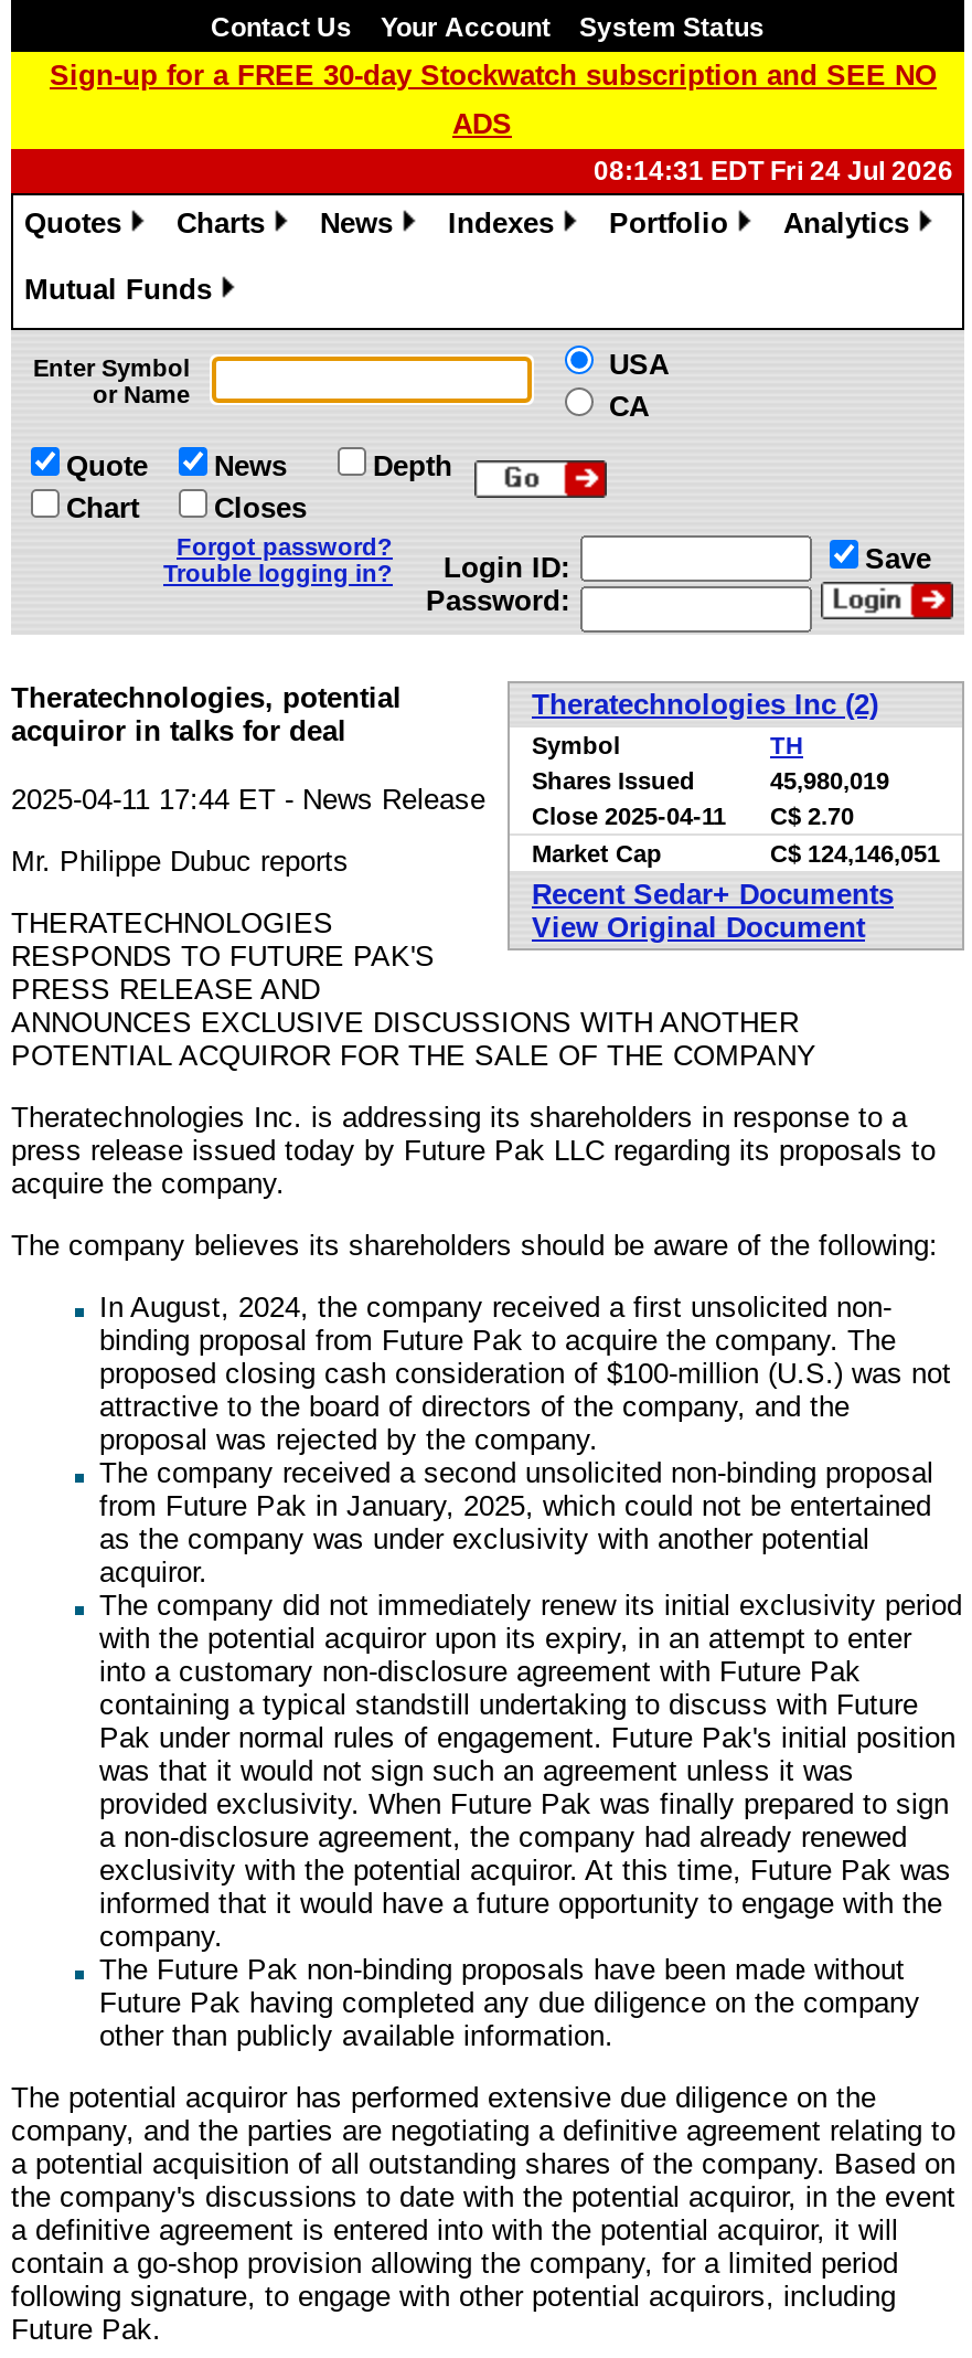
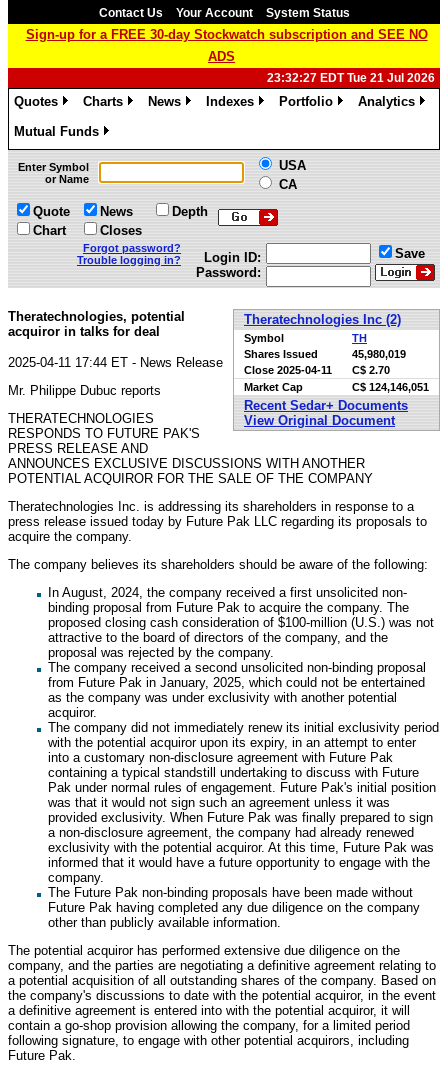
- 08:14:31 EDT Fri 24 Jul 2026
+ 23:32:27 EDT Tue 21 Jul 2026
